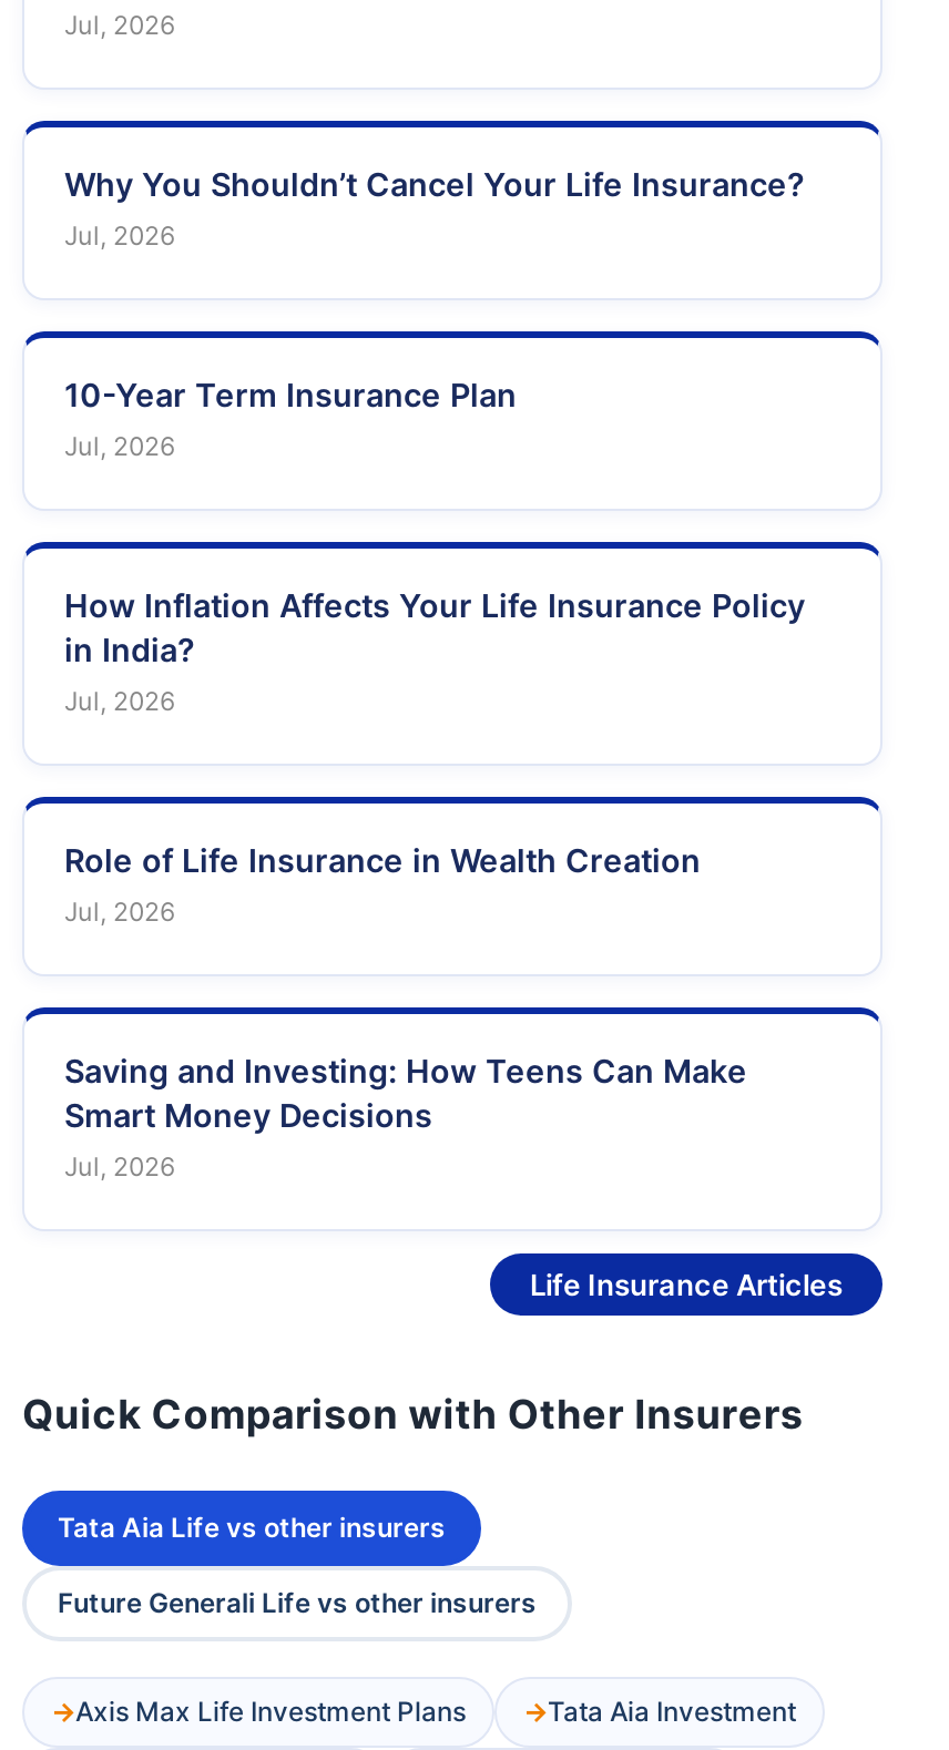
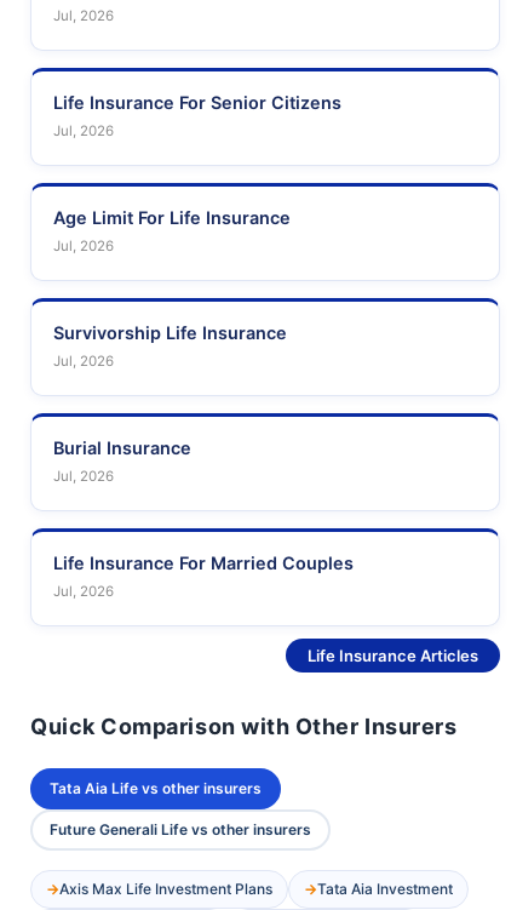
- Why You Shouldn’t Cancel Your Life Insurance?
+ Life Insurance For Senior Citizens

- 10-Year Term Insurance Plan
+ Age Limit For Life Insurance

- How Inflation Affects Your Life Insurance Policy
- in India?
+ Survivorship Life Insurance

- Role of Life Insurance in Wealth Creation
+ Burial Insurance

- Saving and Investing: How Teens Can Make
- Smart Money Decisions
+ Life Insurance For Married Couples
